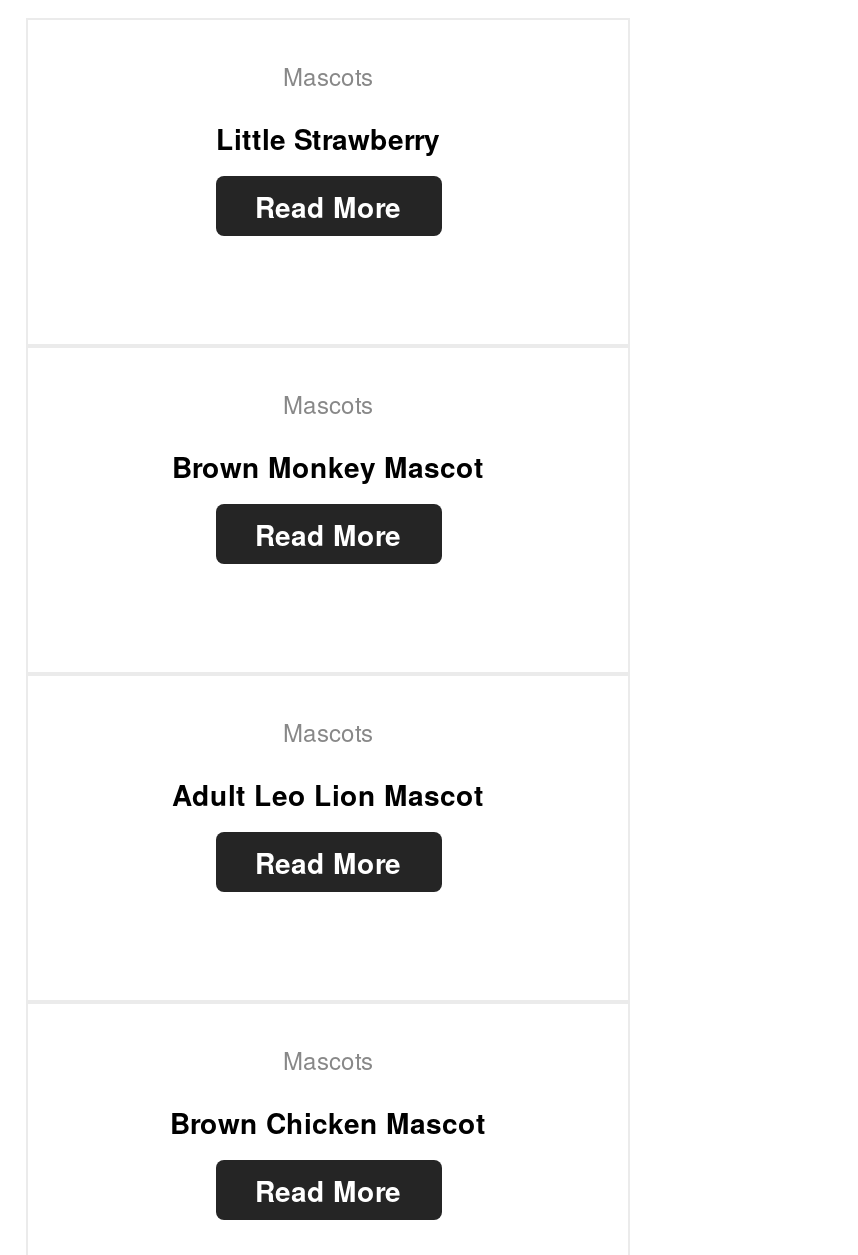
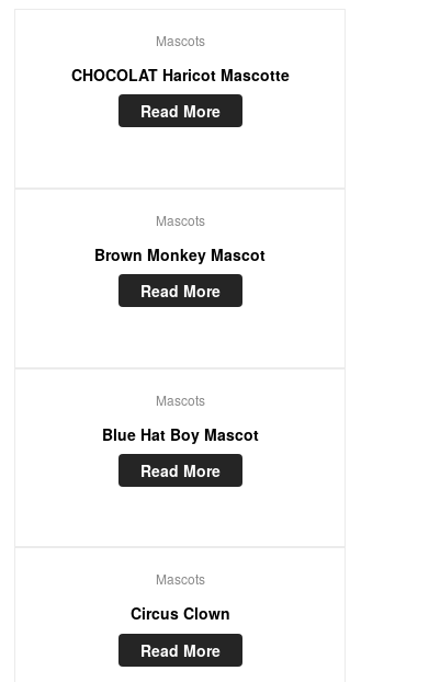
- Little Strawberry
+ CHOCOLAT Haricot Mascotte

- Adult Leo Lion Mascot
+ Blue Hat Boy Mascot

- Brown Chicken Mascot
+ Circus Clown
